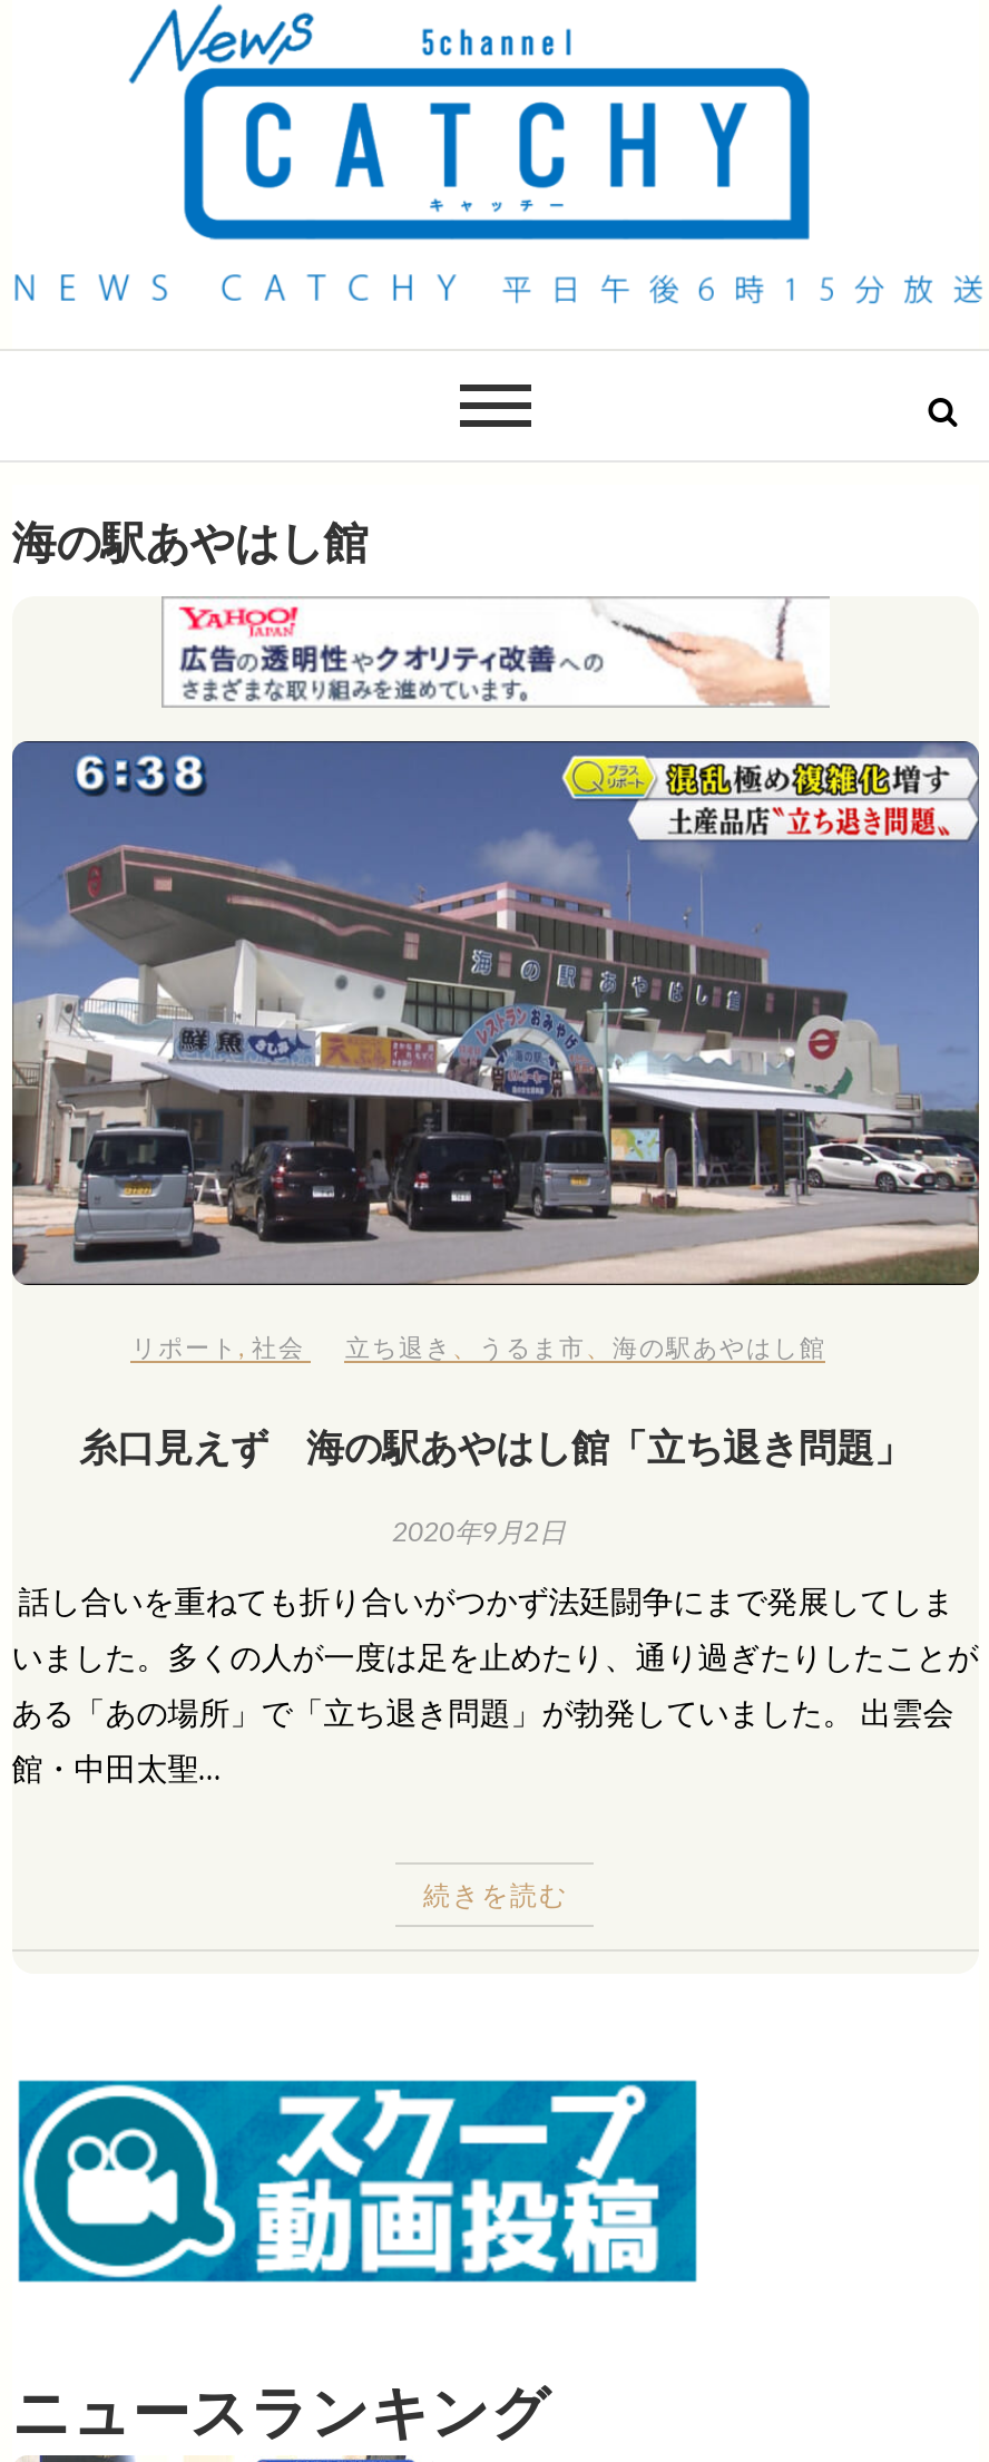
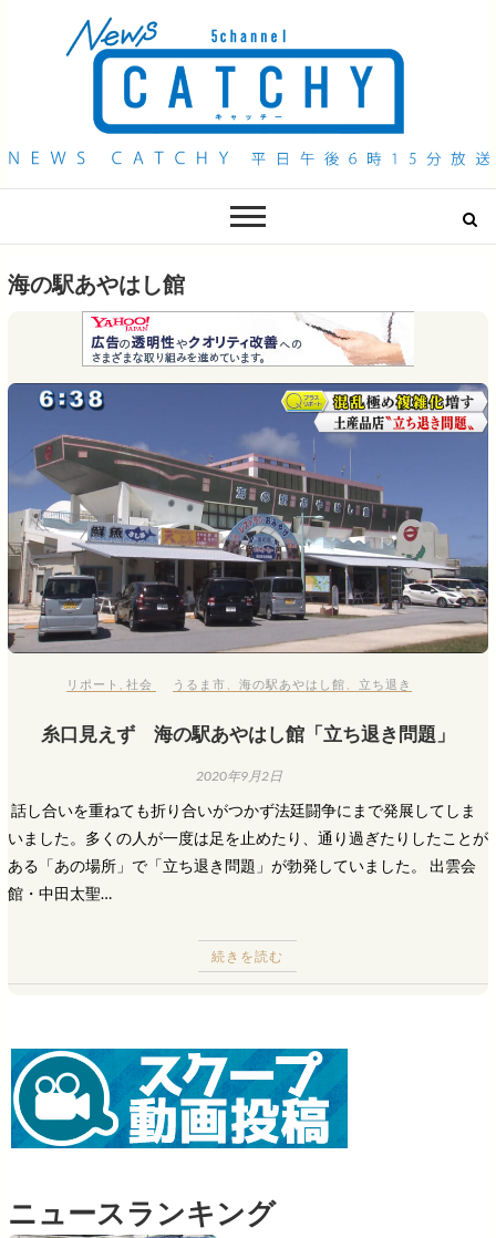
- 立ち退き、うるま市、海の駅あやはし館
+ うるま市、海の駅あやはし館、立ち退き
